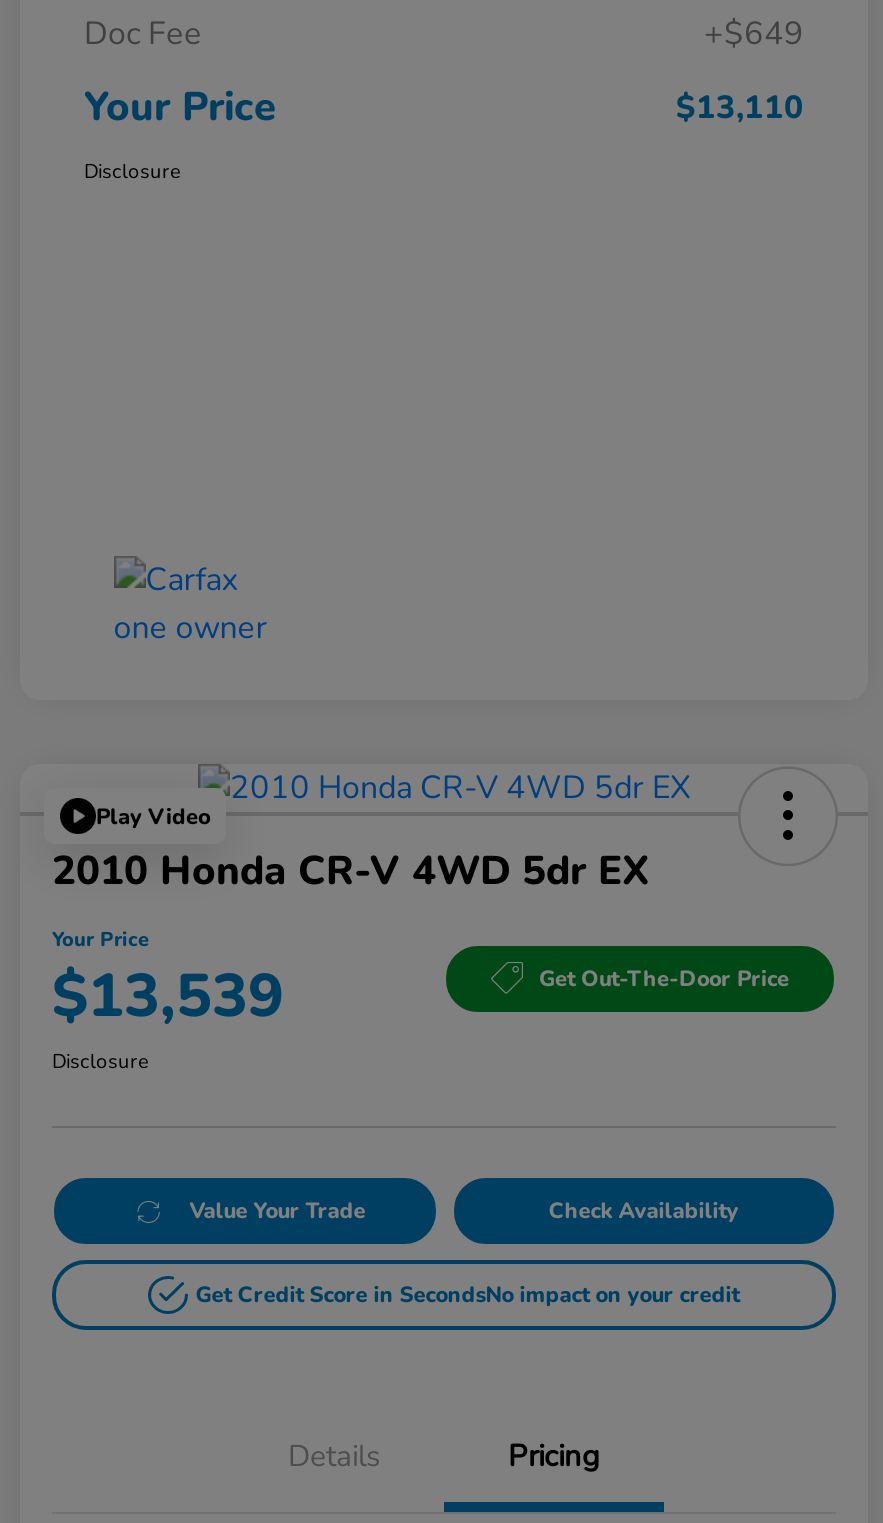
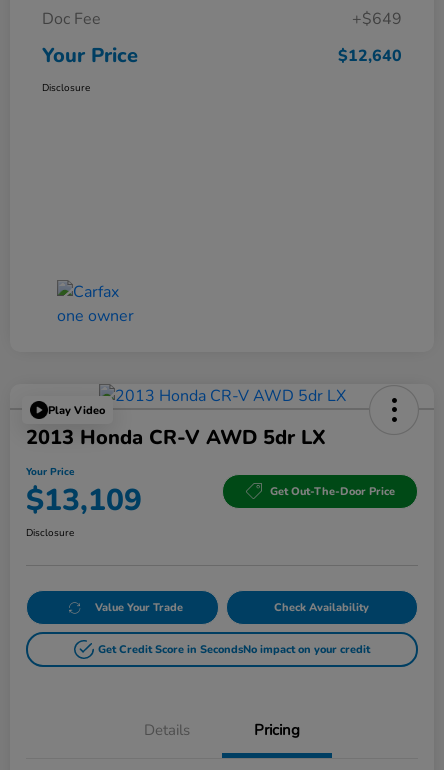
- $13,110
+ $12,640

- 2010 Honda CR-V 4WD 5dr EX
+ 2013 Honda CR-V AWD 5dr LX

- $13,539
+ $13,109
